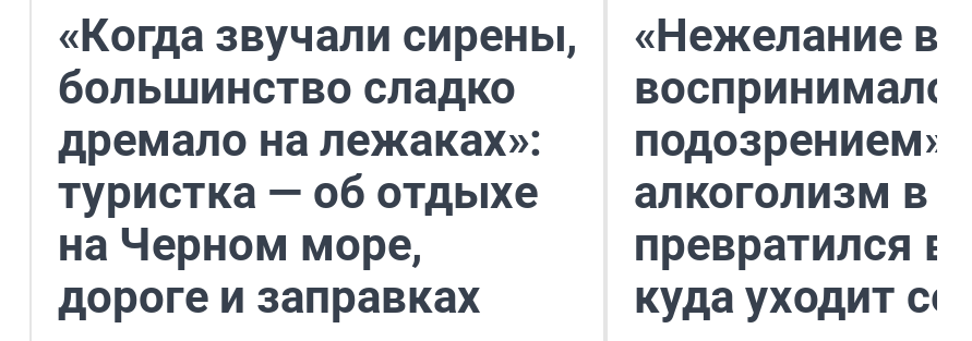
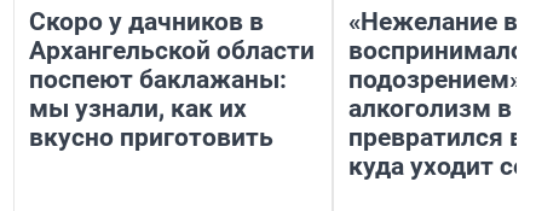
- «Когда звучали сирены,
- большинство сладко
- дремало на лежаках»:
- туристка — об отдыхе
- на Черном море,
- дороге и заправках
+ Скоро у дачников в
+ Архангельской области
+ поспеют баклажаны:
+ мы узнали, как их
+ вкусно приготовить
